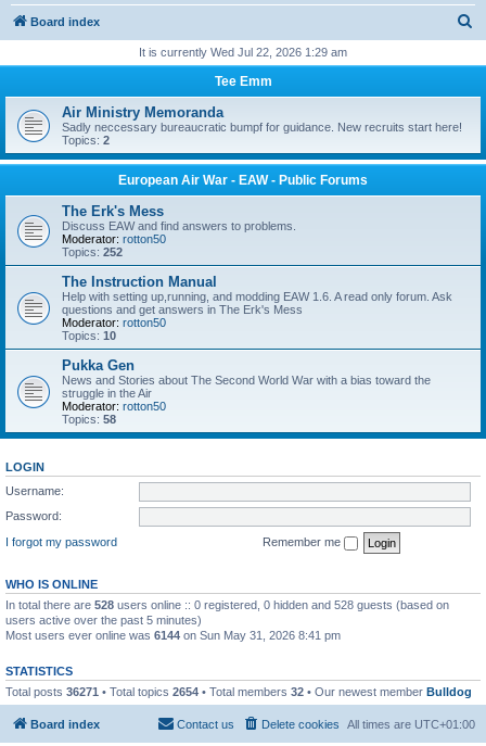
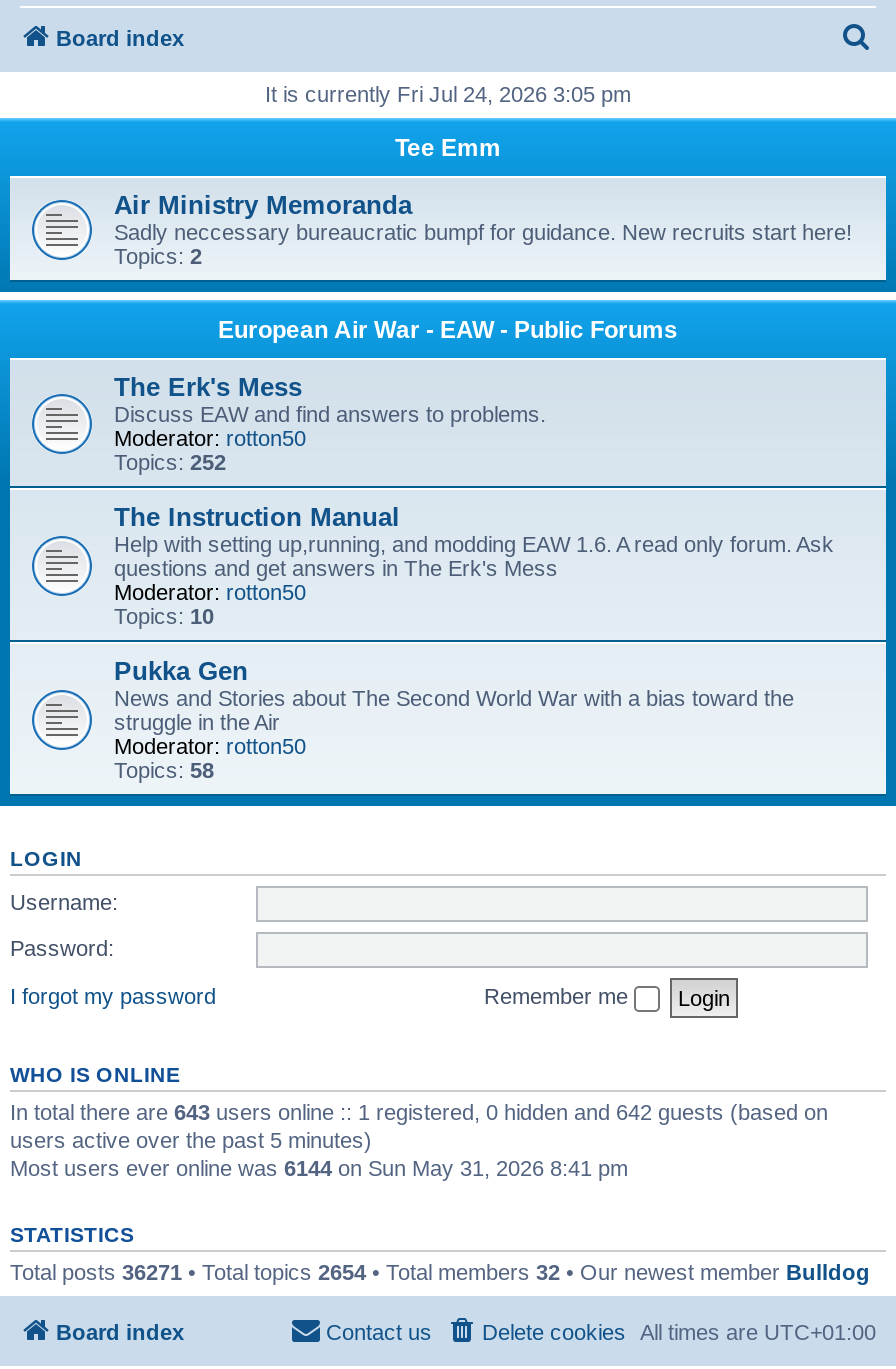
- It is currently Wed Jul 22, 2026 1:29 am
+ It is currently Fri Jul 24, 2026 3:05 pm

- In total there are 528 users online :: 0 registered, 0 hidden and 528 guests (based on
+ In total there are 643 users online :: 1 registered, 0 hidden and 642 guests (based on
